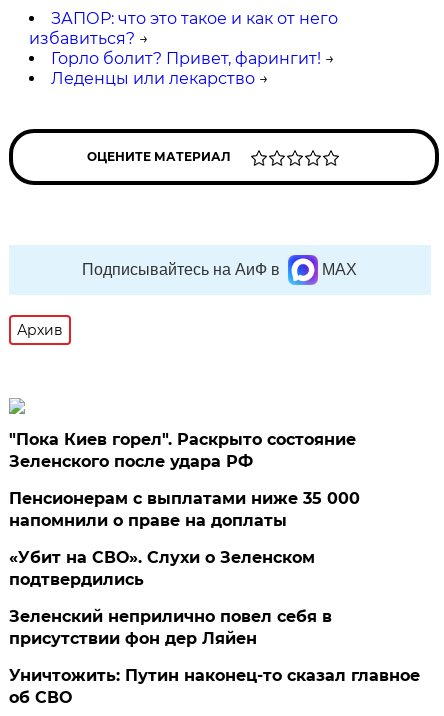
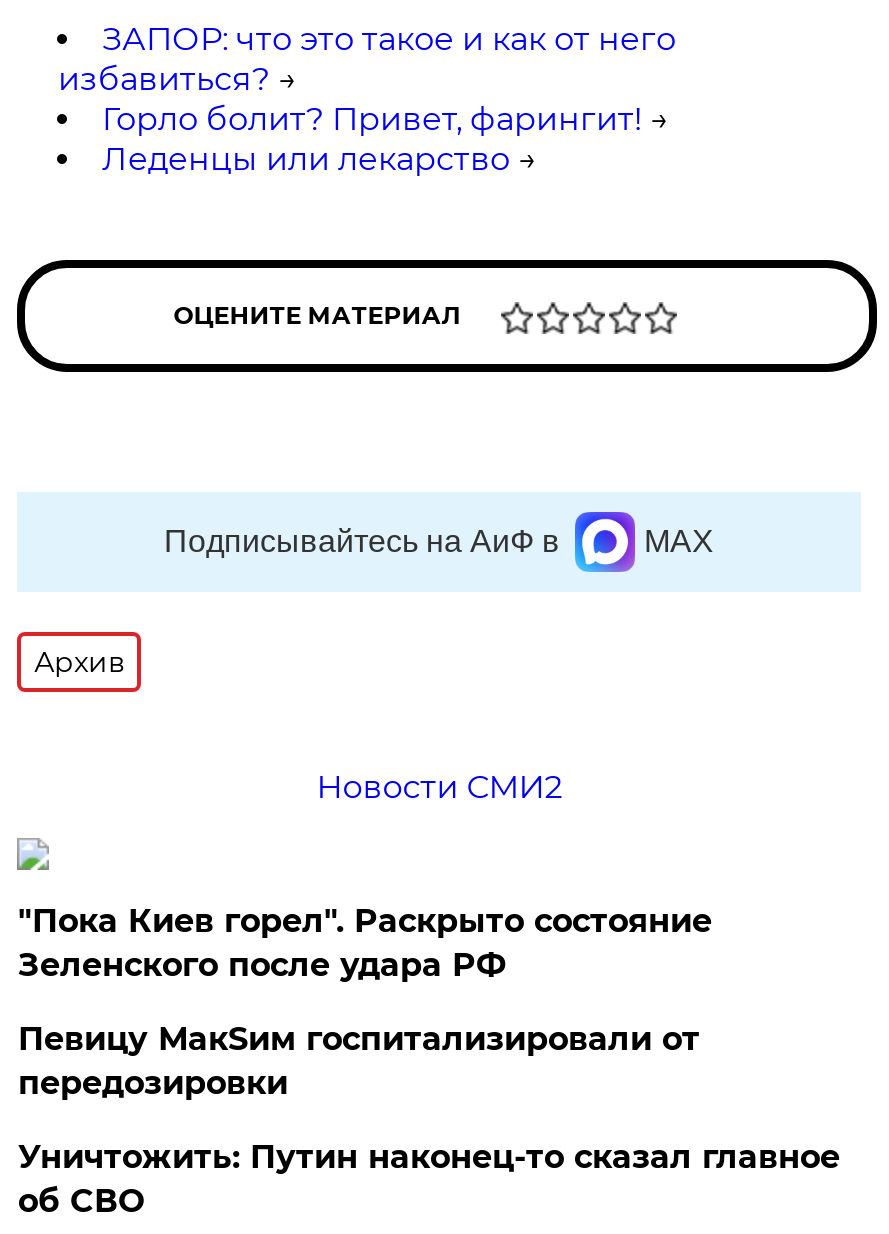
+ Новости СМИ2

moved down: "Пока Киев горел". Раскрыто состояние | Зеленского после удара РФ

- Пенсионерам с выплатами ниже 35 000
- напомнили о праве на доплаты
- «Убит на СВО». Слухи о Зеленском
- подтвердились
- Зеленский неприлично повел cебя в
- присутствии фон дер Ляйен
+ Певицу МакSим госпитализировали от
+ передозировки
